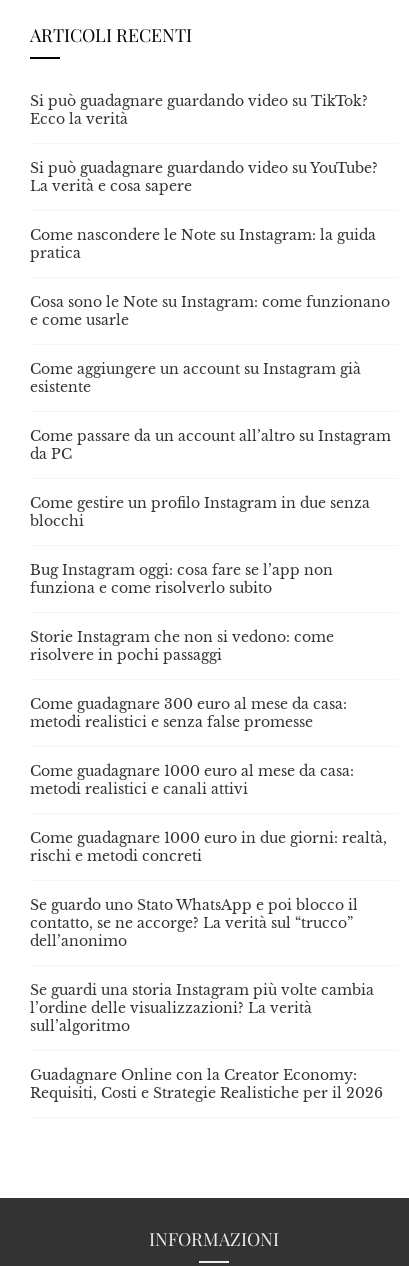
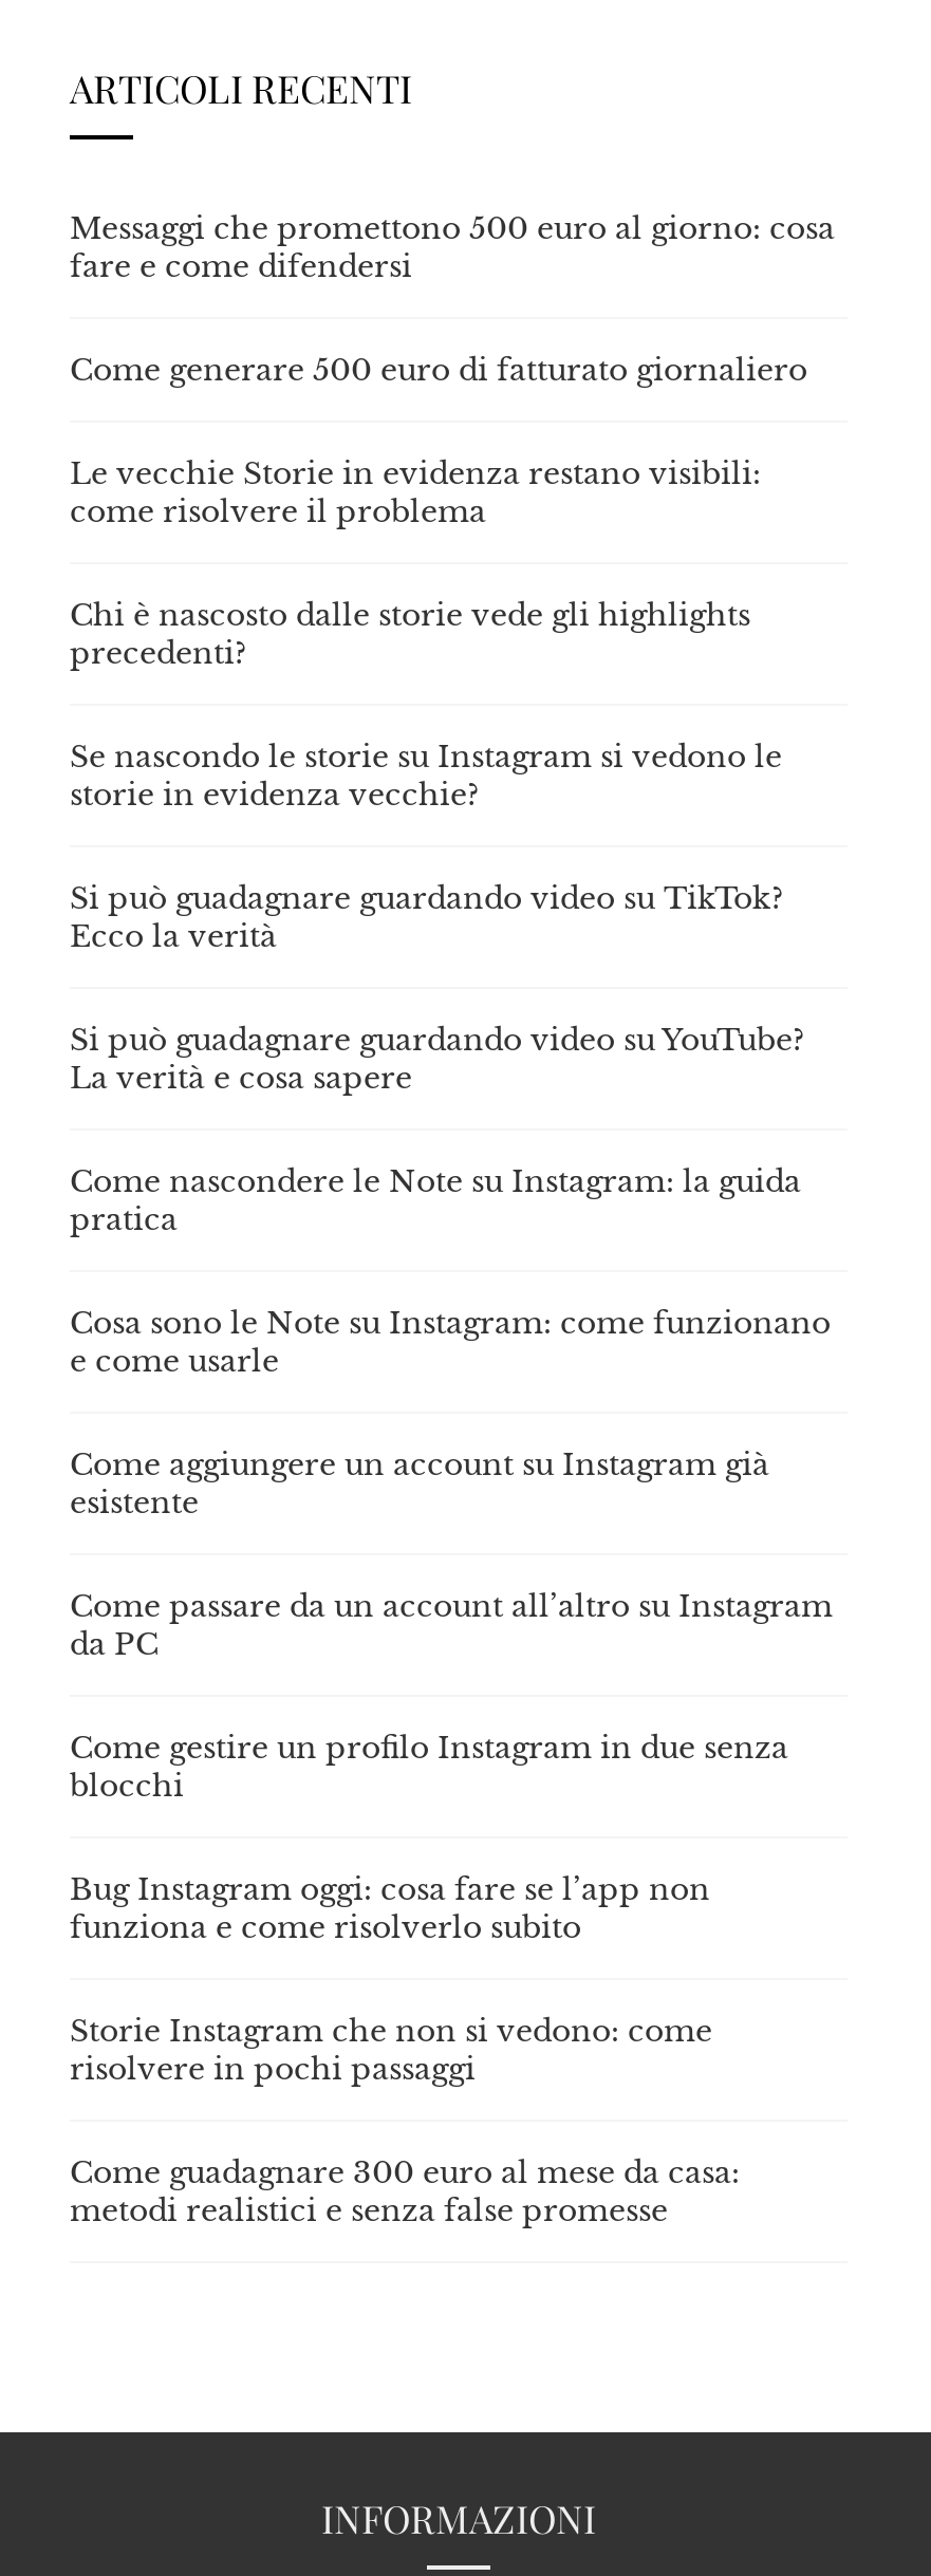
+ Messaggi che promettono 500 euro al giorno: cosa
+ fare e come difendersi
+ Come generare 500 euro di fatturato giornaliero
+ Le vecchie Storie in evidenza restano visibili:
+ come risolvere il problema
+ Chi è nascosto dalle storie vede gli highlights
+ precedenti?
+ Se nascondo le storie su Instagram si vedono le
+ storie in evidenza vecchie?

moved down: Si può guadagnare guardando video su TikTok? | Ecco la verità | Si può guadagnare guardando video su YouTube? | ... | Come guadagnare 300 euro al mese da casa: | metodi realistici e senza false promesse

- Come guadagnare 1000 euro al mese da casa:
- metodi realistici e canali attivi
- Come guadagnare 1000 euro in due giorni: realtà,
- rischi e metodi concreti
- Se guardo uno Stato WhatsApp e poi blocco il
- contatto, se ne accorge? La verità sul “trucco”
- dell’anonimo
- Se guardi una storia Instagram più volte cambia
- l’ordine delle visualizzazioni? La verità
- sull’algoritmo
- Guadagnare Online con la Creator Economy:
- Requisiti, Costi e Strategie Realistiche per il 2026
